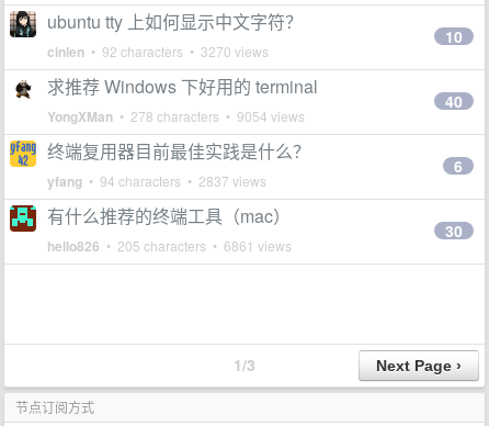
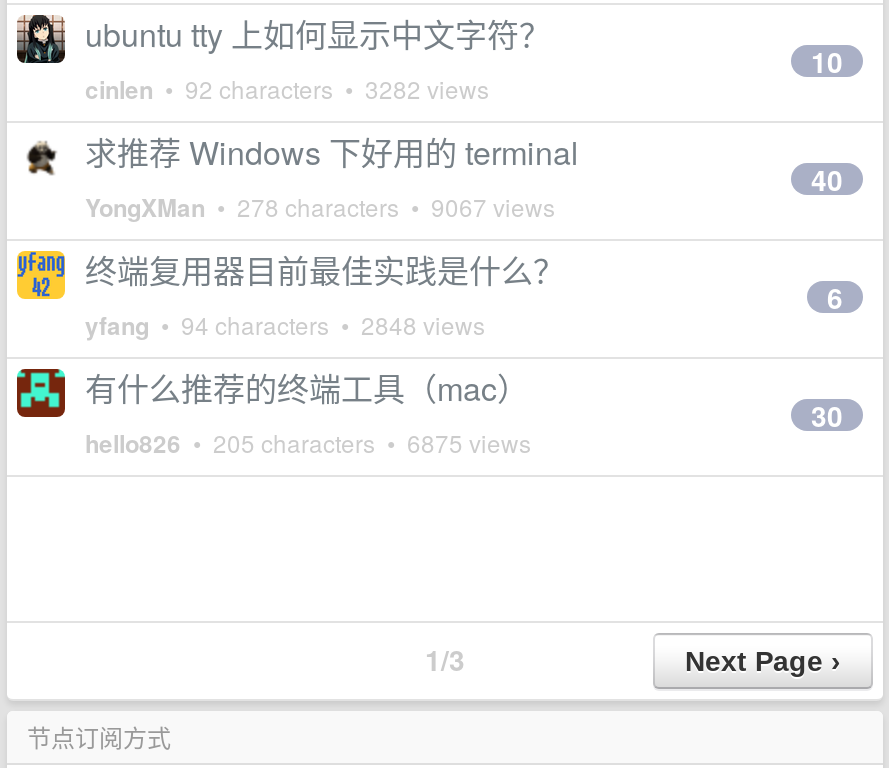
- cinlen • 92 characters • 3270 views
+ cinlen • 92 characters • 3282 views

- YongXMan • 278 characters • 9054 views
+ YongXMan • 278 characters • 9067 views

- yfang • 94 characters • 2837 views
+ yfang • 94 characters • 2848 views

- hello826 • 205 characters • 6861 views
+ hello826 • 205 characters • 6875 views
